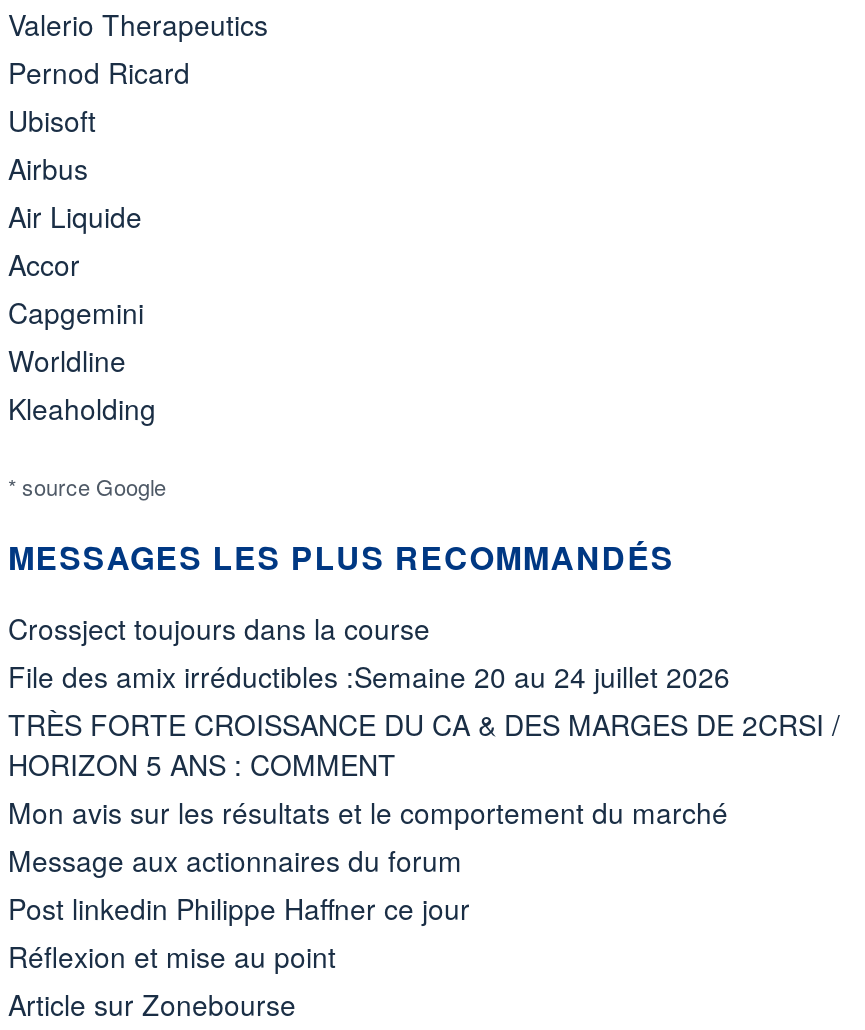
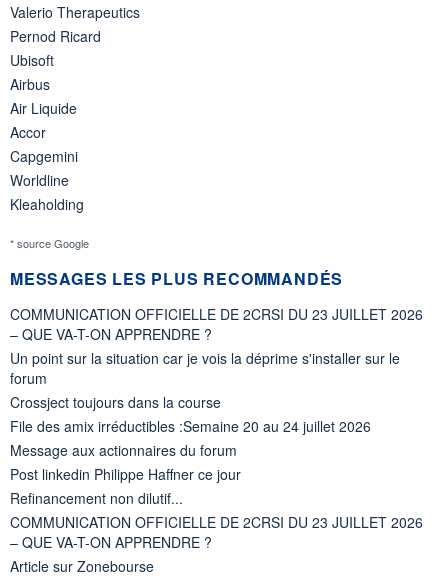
+ COMMUNICATION OFFICIELLE DE 2CRSI DU 23 JUILLET 2026
+ – QUE VA-T-ON APPRENDRE ?
+ Un point sur la situation car je vois la déprime s'installer sur le
+ forum

moved down: Crossject toujours dans la course | File des amix irréductibles :Semaine 20 au 24 juillet 2026

- TRÈS FORTE CROISSANCE DU CA & DES MARGES DE 2CRSI /
- HORIZON 5 ANS : COMMENT
- Mon avis sur les résultats et le comportement du marché

- Réflexion et mise au point
+ Refinancement non dilutif...
+ COMMUNICATION OFFICIELLE DE 2CRSI DU 23 JUILLET 2026
+ – QUE VA-T-ON APPRENDRE ?
